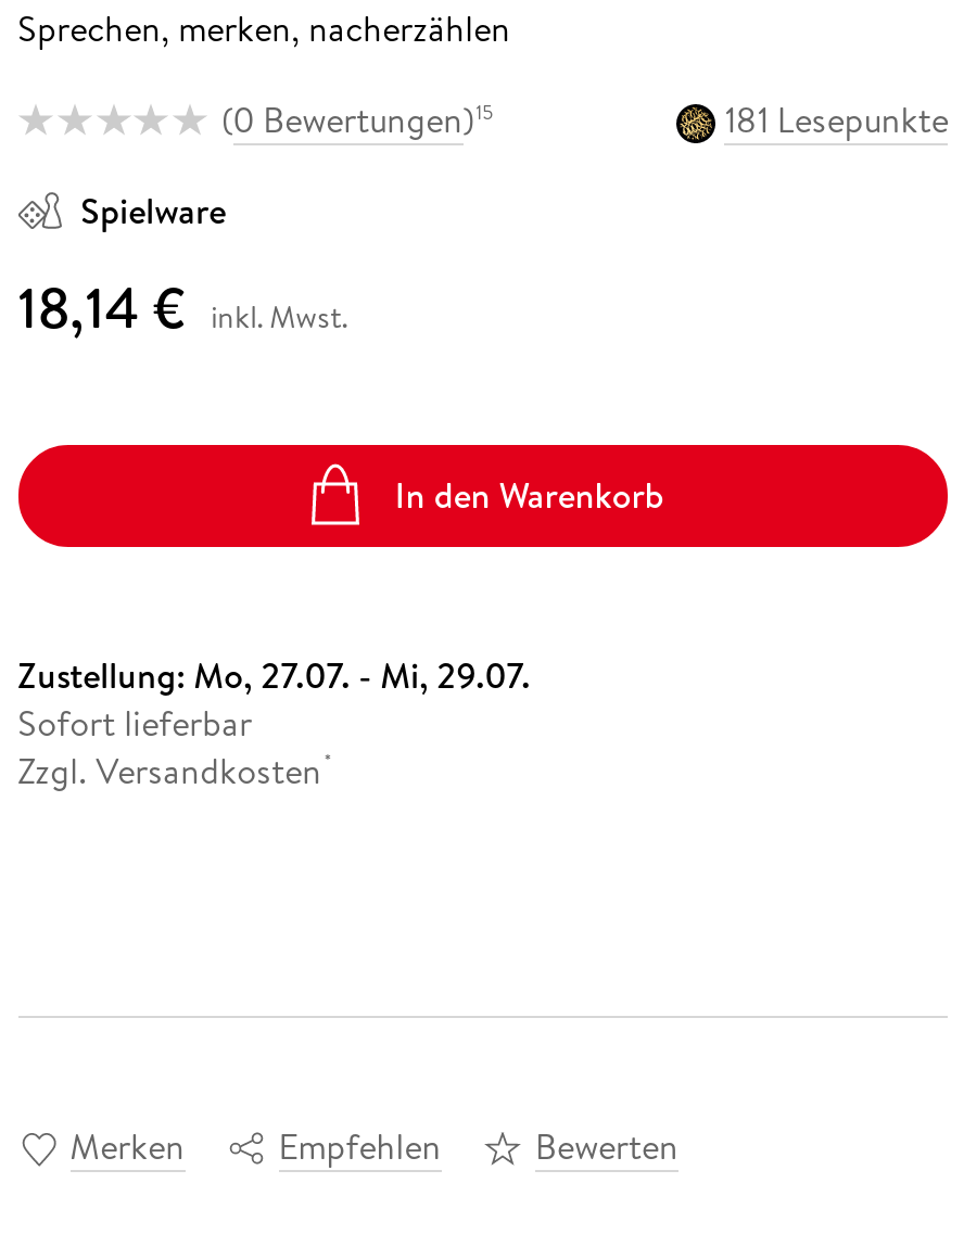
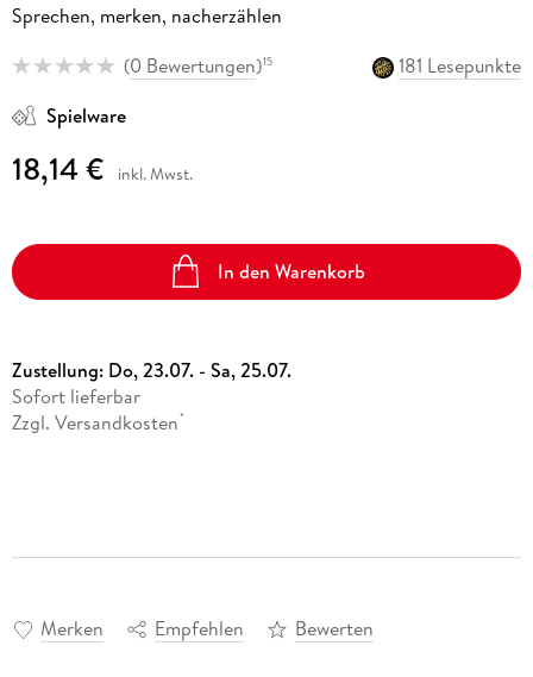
- Zustellung: Mo, 27.07. - Mi, 29.07.
+ Zustellung: Do, 23.07. - Sa, 25.07.
